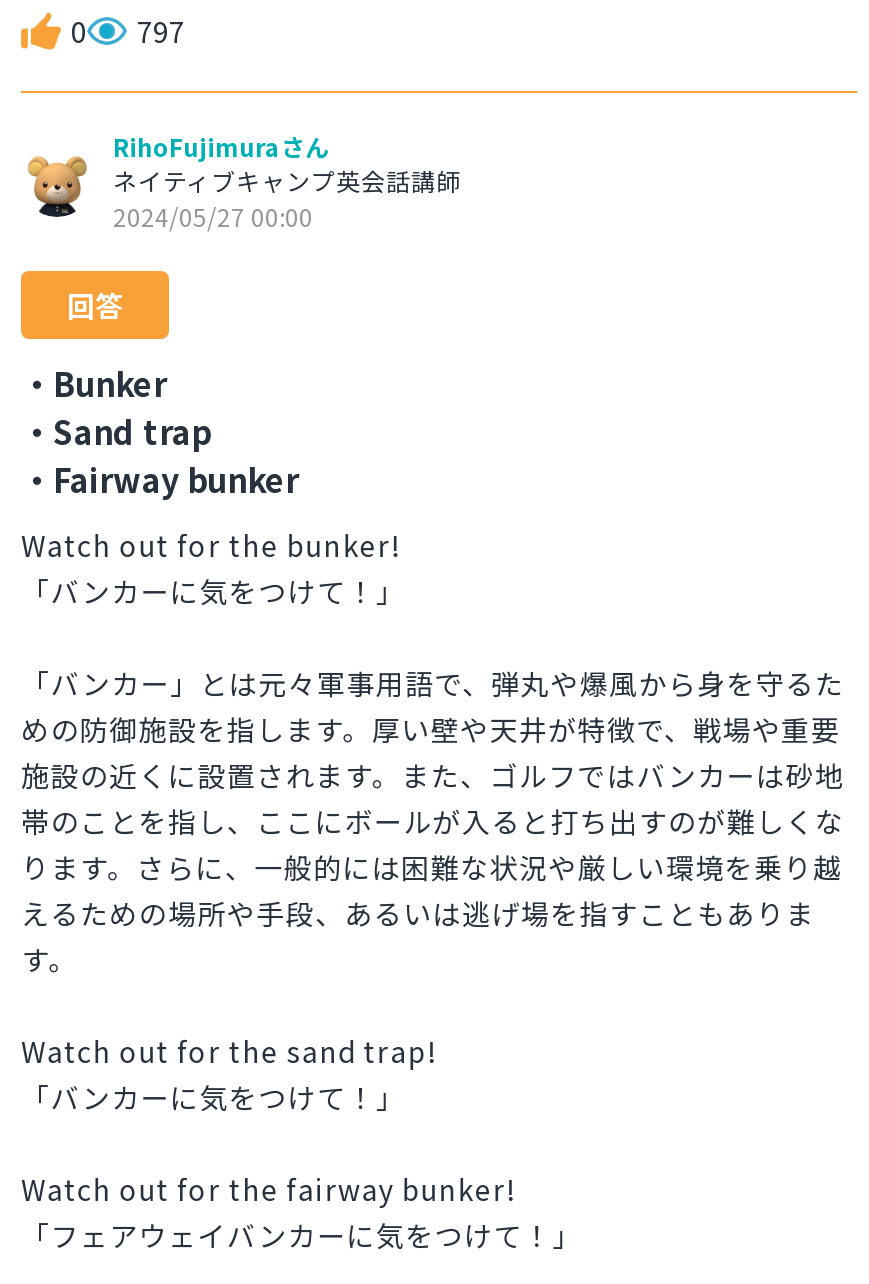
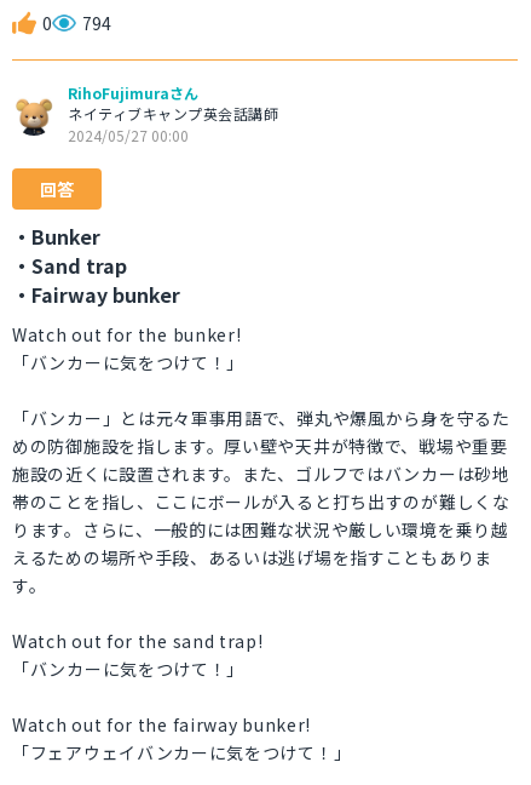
- 0 797
+ 0 794
